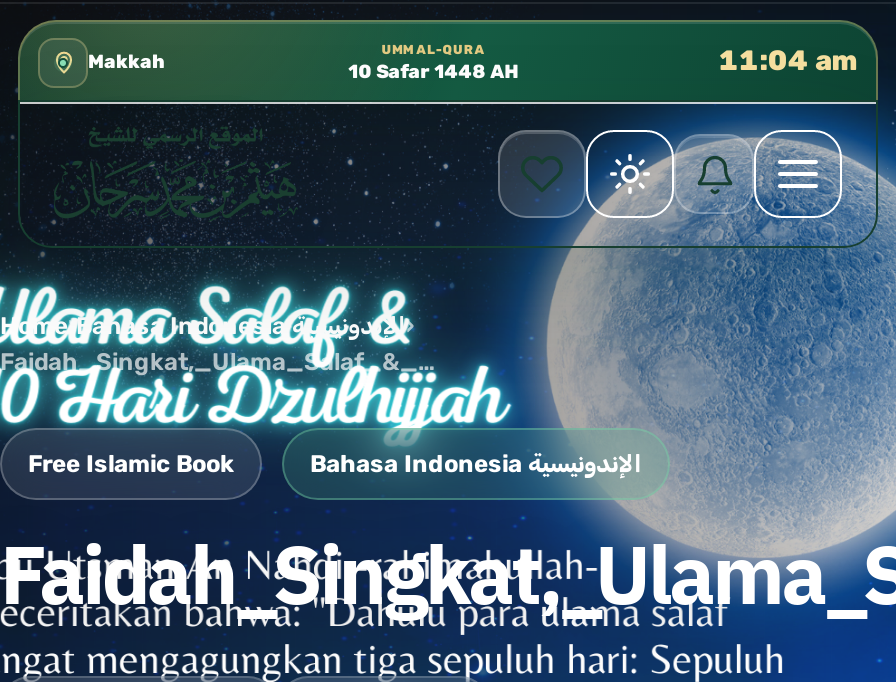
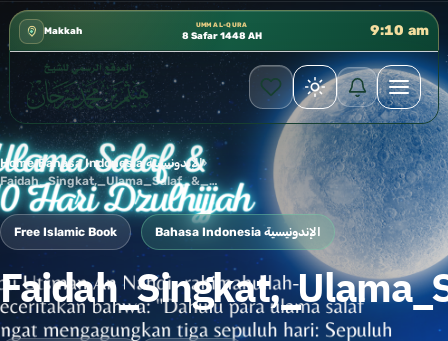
- 11:04 am
+ 9:10 am

- 10 Safar 1448 AH
+ 8 Safar 1448 AH
